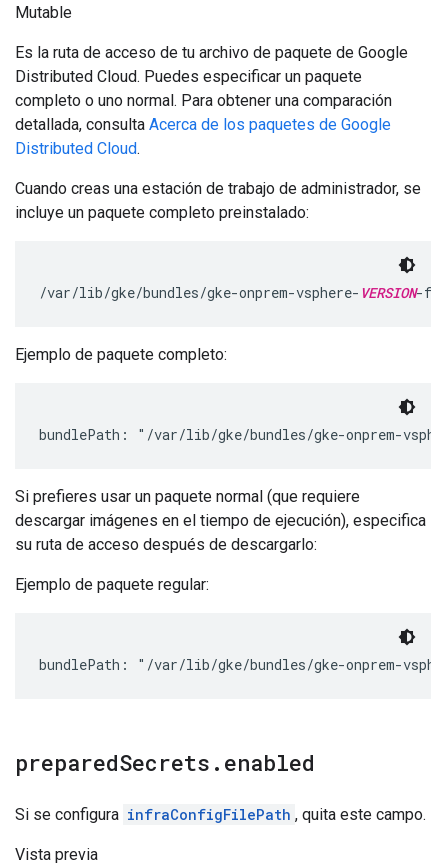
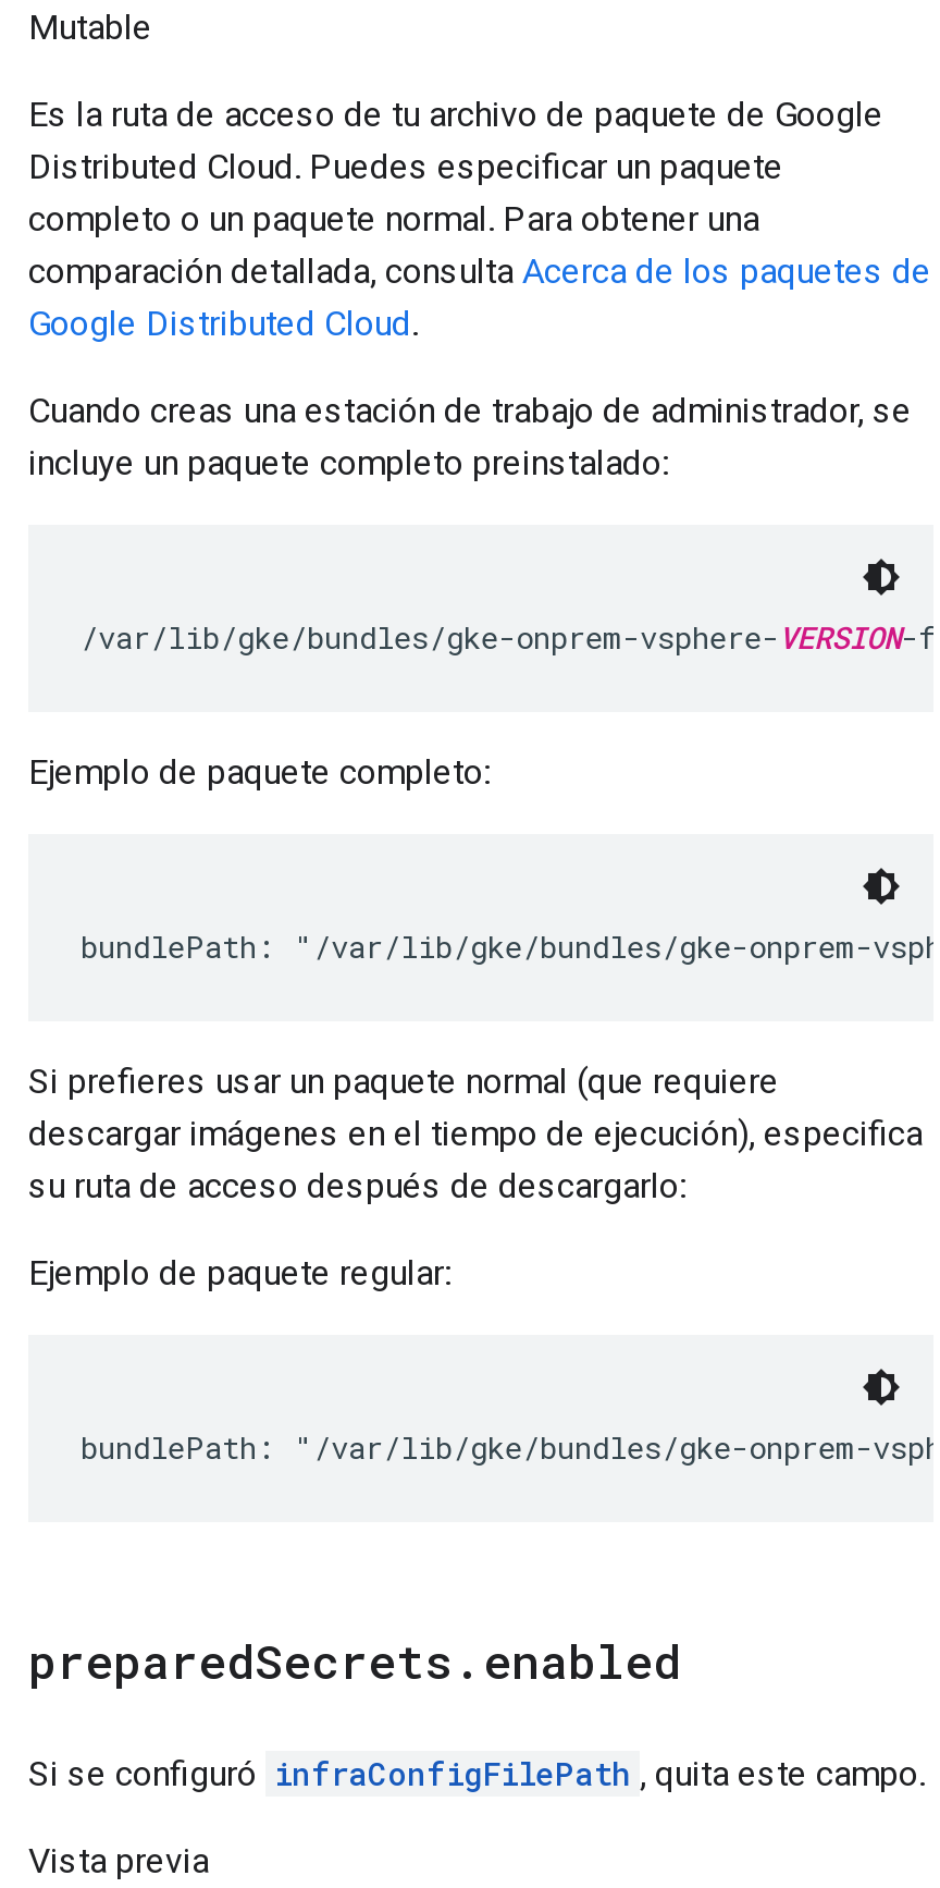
- completo o uno normal. Para obtener una comparación
- detallada, consulta Acerca de los paquetes de Google
- Distributed Cloud.
+ completo o un paquete normal. Para obtener una
+ comparación detallada, consulta Acerca de los paquetes de
+ Google Distributed Cloud.

- Si se configura infraConfigFilePath , quita este campo.
+ Si se configuró infraConfigFilePath , quita este campo.
